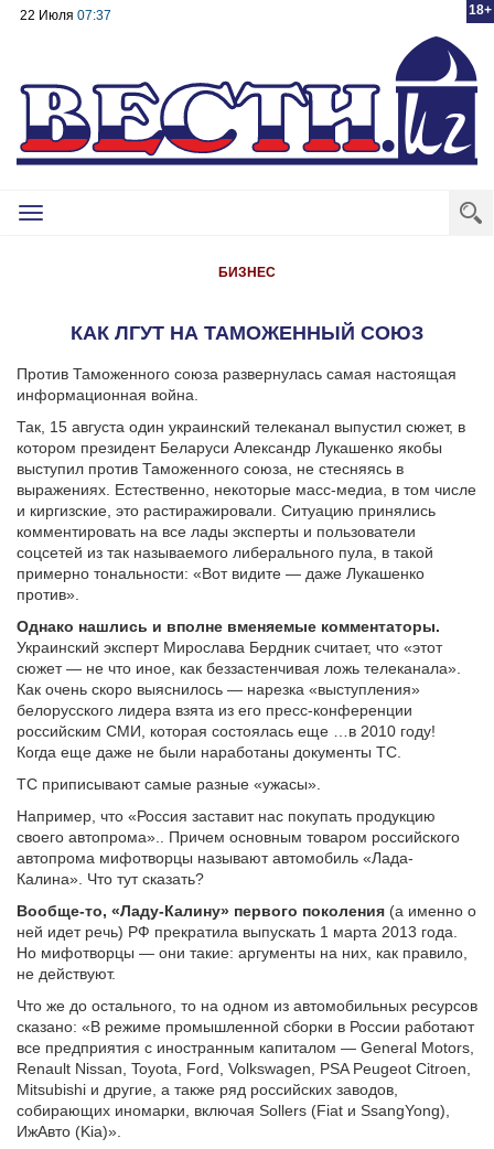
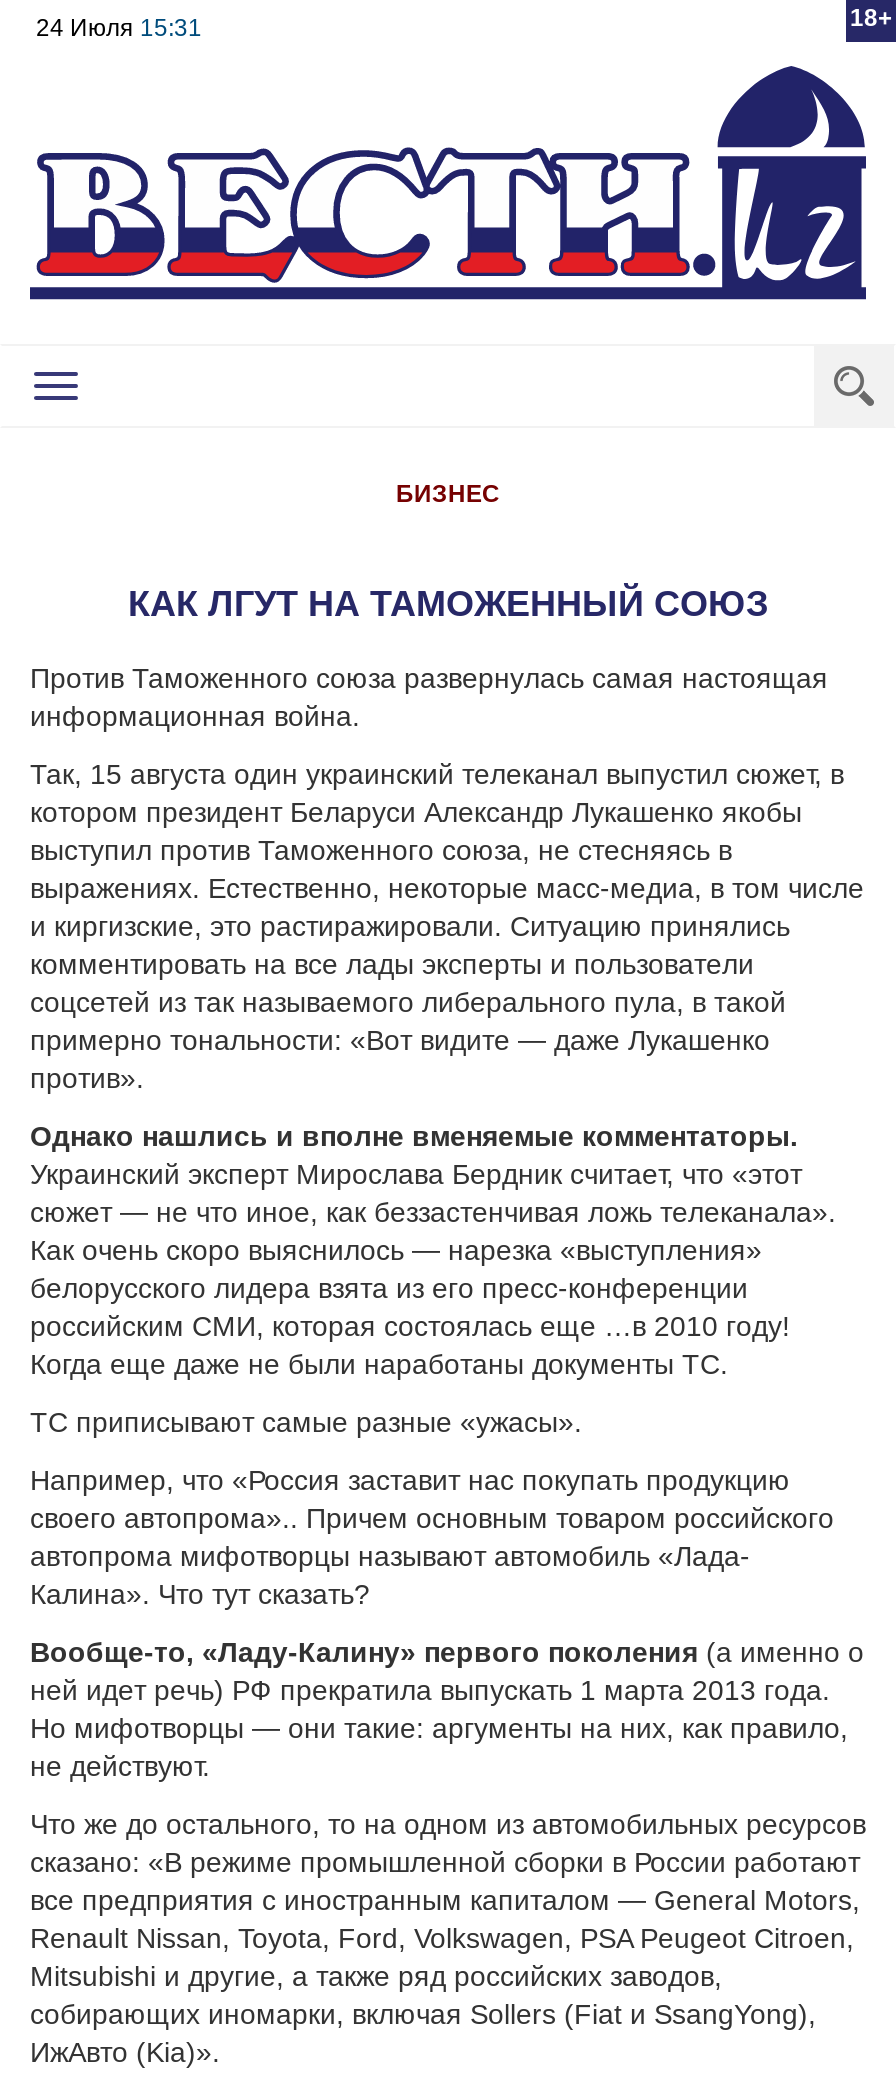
- 22 Июля 07:37
+ 24 Июля 15:31
